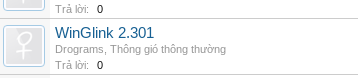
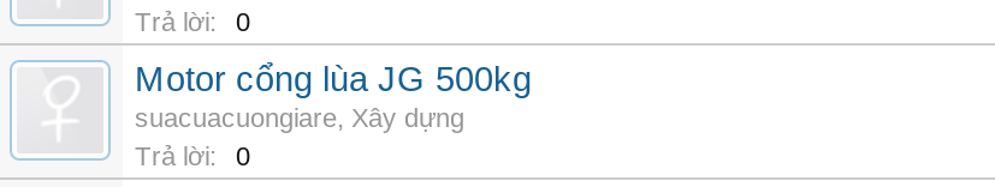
- WinGlink 2.301
- Drograms, Thông gió thông thường
+ Motor cổng lùa JG 500kg
+ suacuacuongiare, Xây dựng
